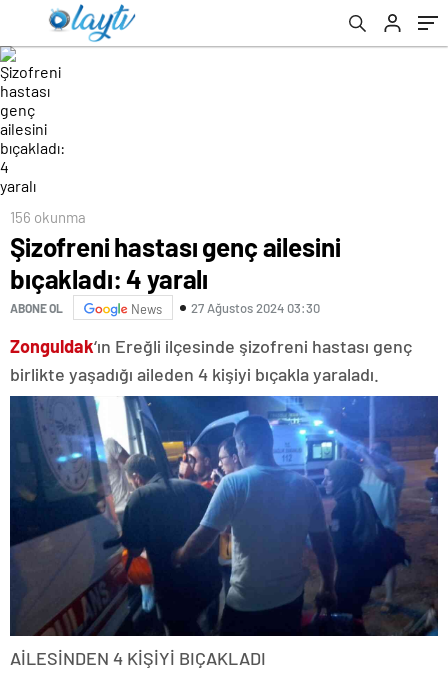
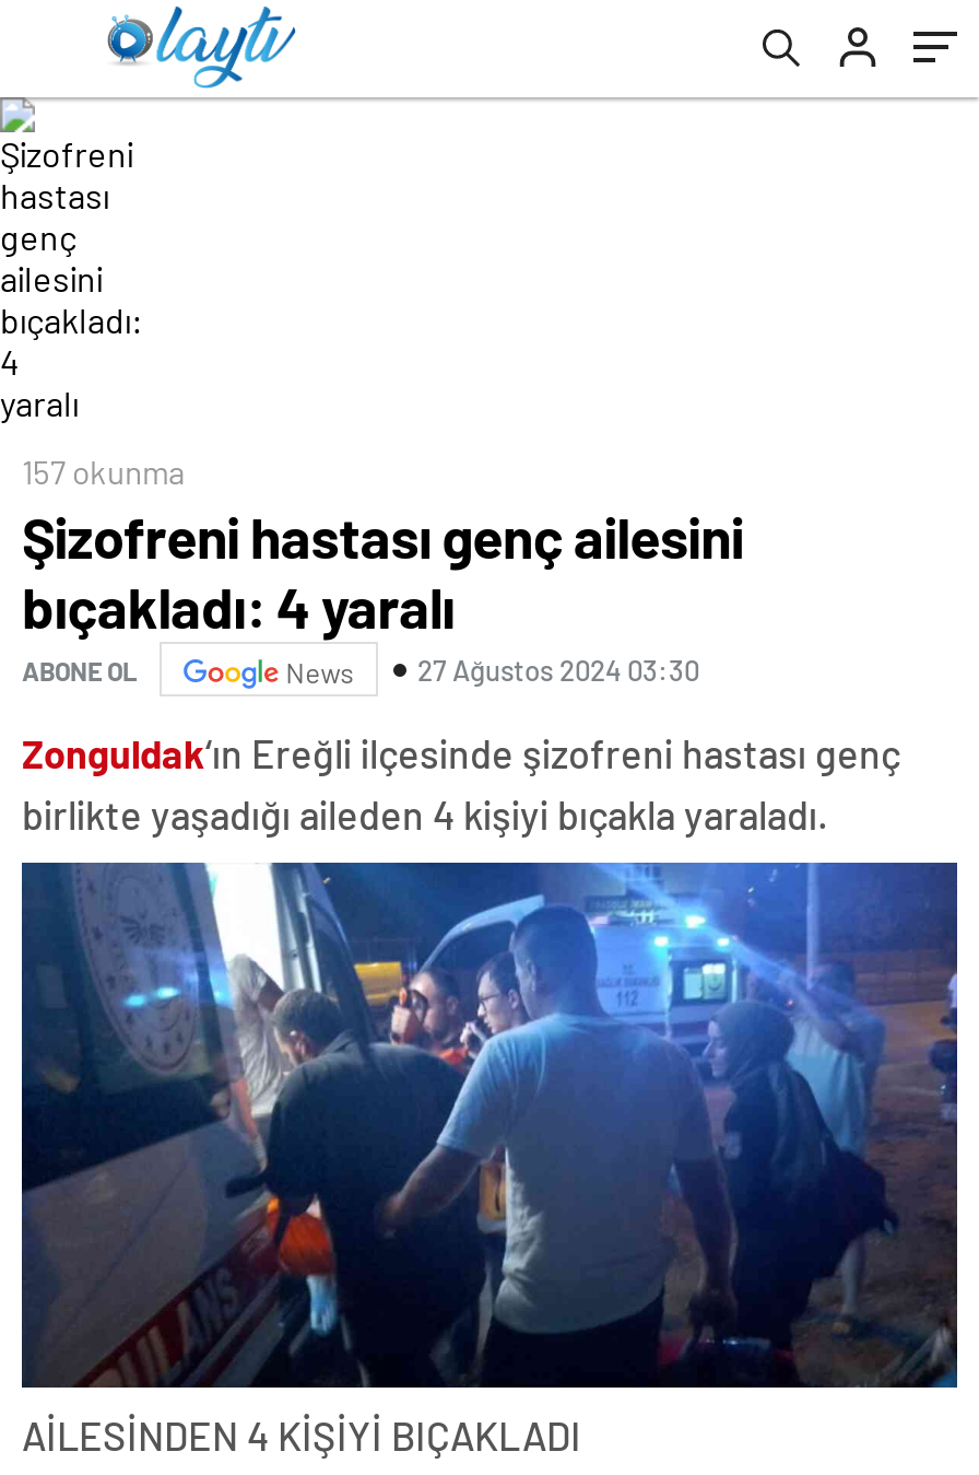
- 156 okunma
+ 157 okunma
